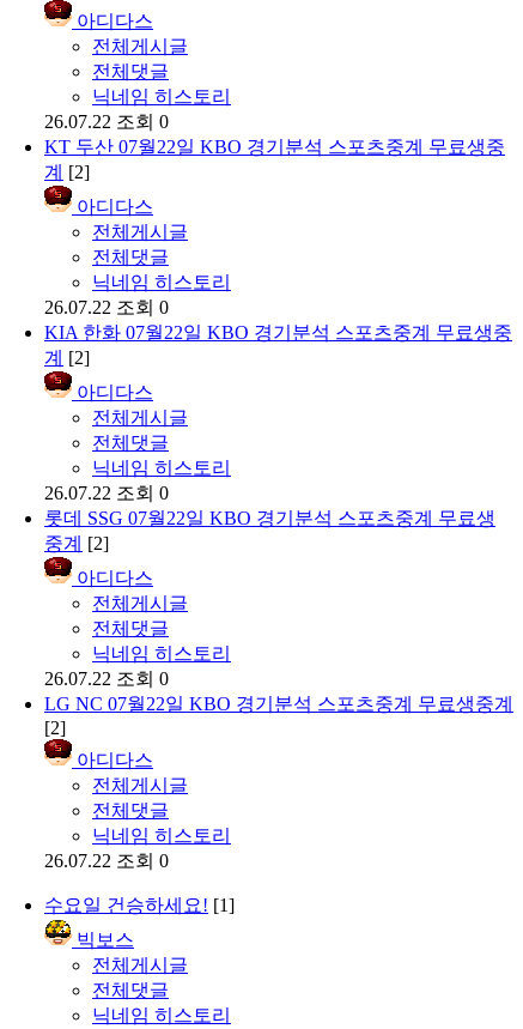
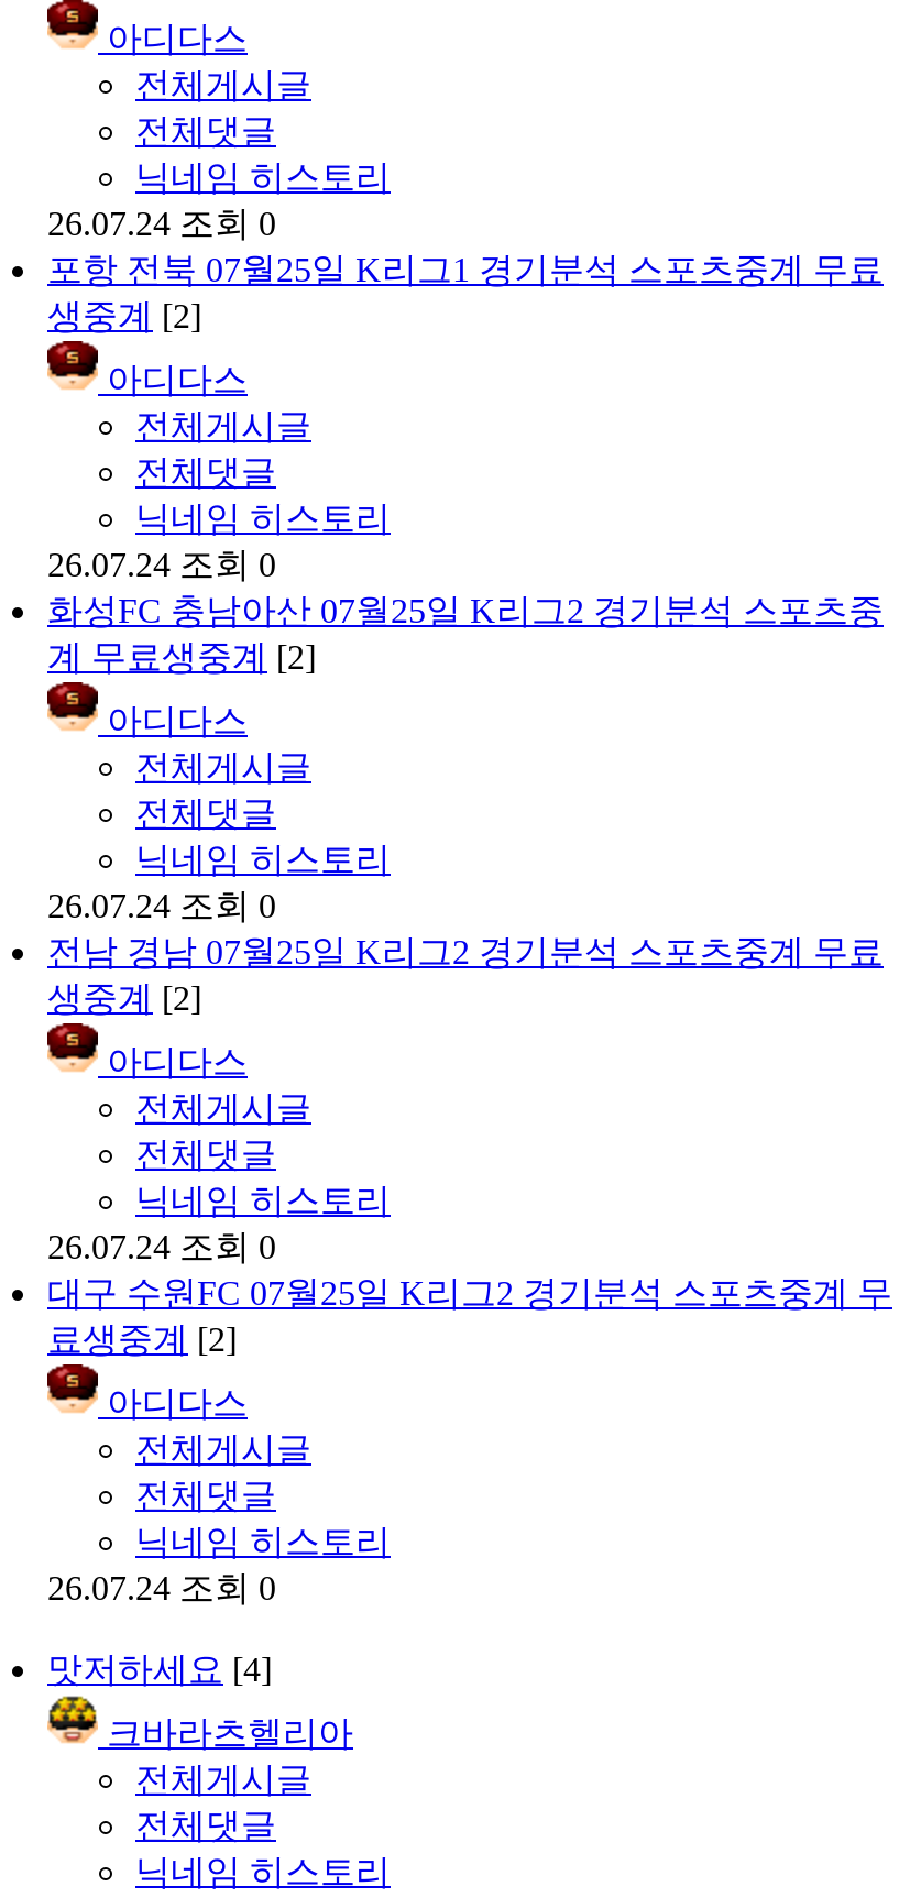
- 26.07.22 조회 0
- KT 두산 07월22일 KBO 경기분석 스포츠중계 무료생중
- 계 [2]
+ 26.07.24 조회 0
+ 포항 전북 07월25일 K리그1 경기분석 스포츠중계 무료
+ 생중계 [2]

- 26.07.22 조회 0
- KIA 한화 07월22일 KBO 경기분석 스포츠중계 무료생중
- 계 [2]
+ 26.07.24 조회 0
+ 화성FC 충남아산 07월25일 K리그2 경기분석 스포츠중
+ 계 무료생중계 [2]

- 26.07.22 조회 0
- 롯데 SSG 07월22일 KBO 경기분석 스포츠중계 무료생
- 중계 [2]
+ 26.07.24 조회 0
+ 전남 경남 07월25일 K리그2 경기분석 스포츠중계 무료
+ 생중계 [2]

- 26.07.22 조회 0
- LG NC 07월22일 KBO 경기분석 스포츠중계 무료생중계
- [2]
+ 26.07.24 조회 0
+ 대구 수원FC 07월25일 K리그2 경기분석 스포츠중계 무
+ 료생중계 [2]

- 26.07.22 조회 0
+ 26.07.24 조회 0

- 수요일 건승하세요! [1]
+ 맛저하세요 [4]

- 빅보스
+ 크바라츠헬리아
